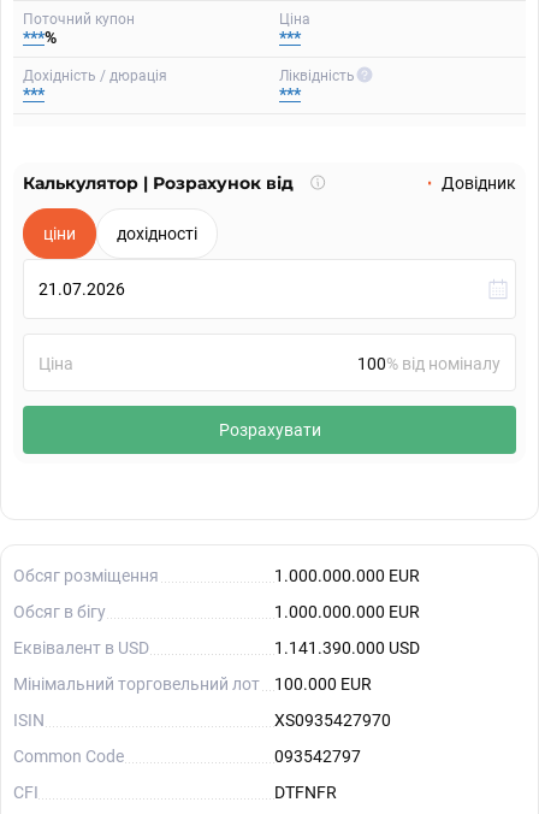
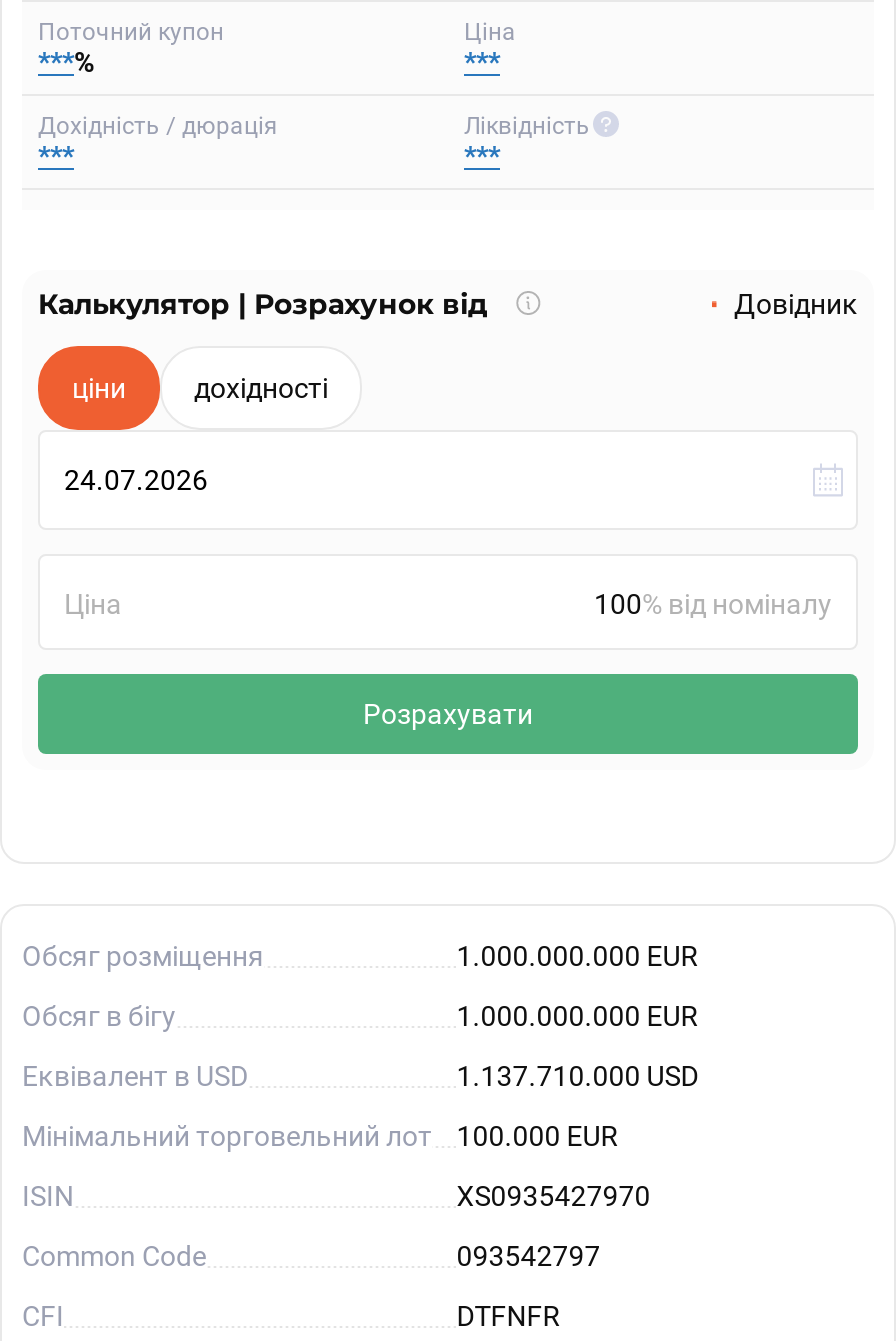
- 1.141.390.000 USD
+ 1.137.710.000 USD
